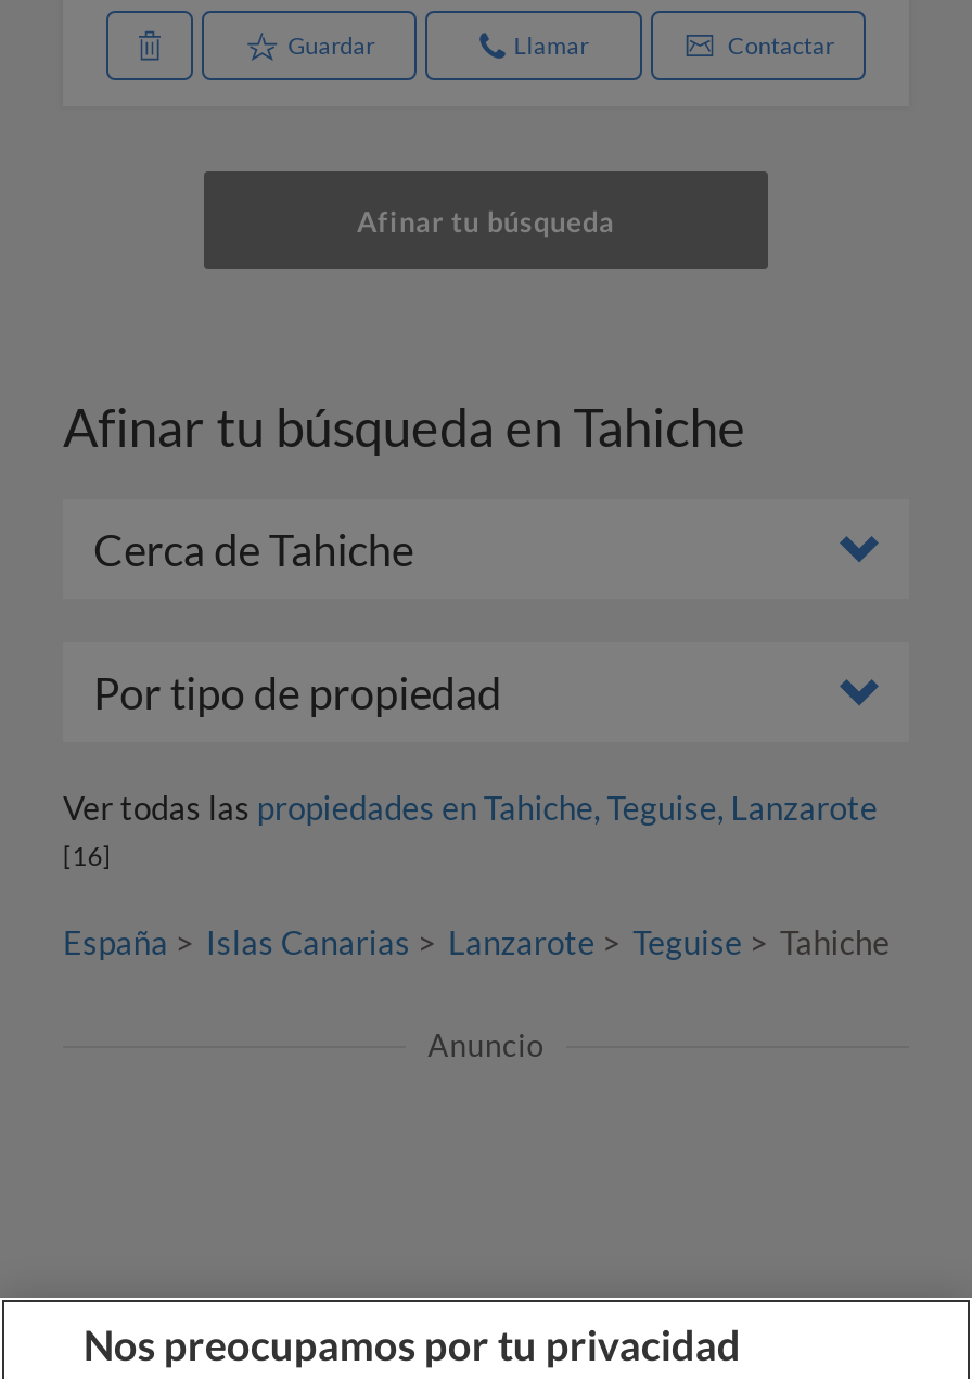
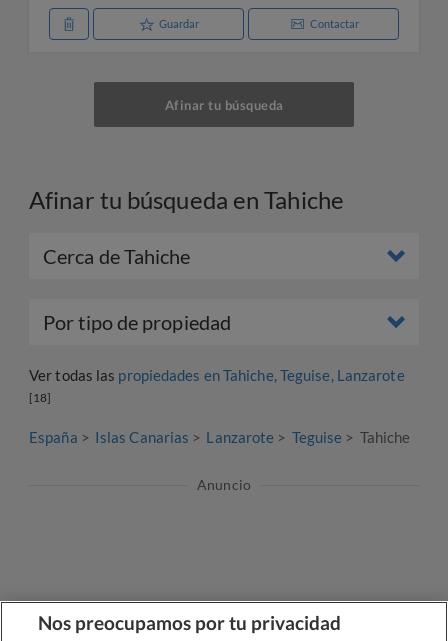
- Llamar

- [16]
+ [18]
